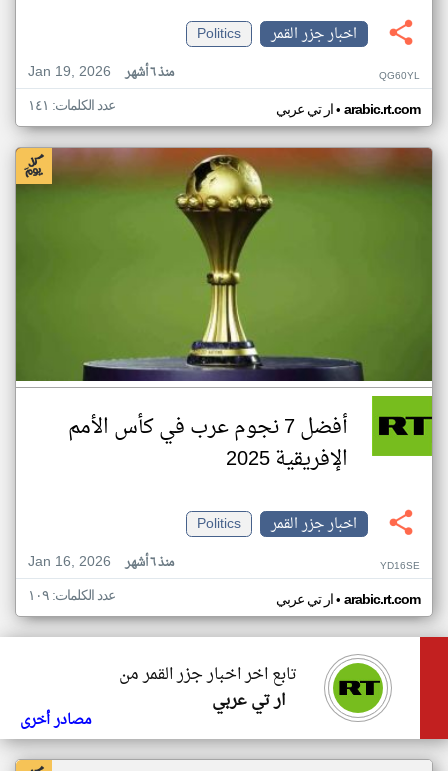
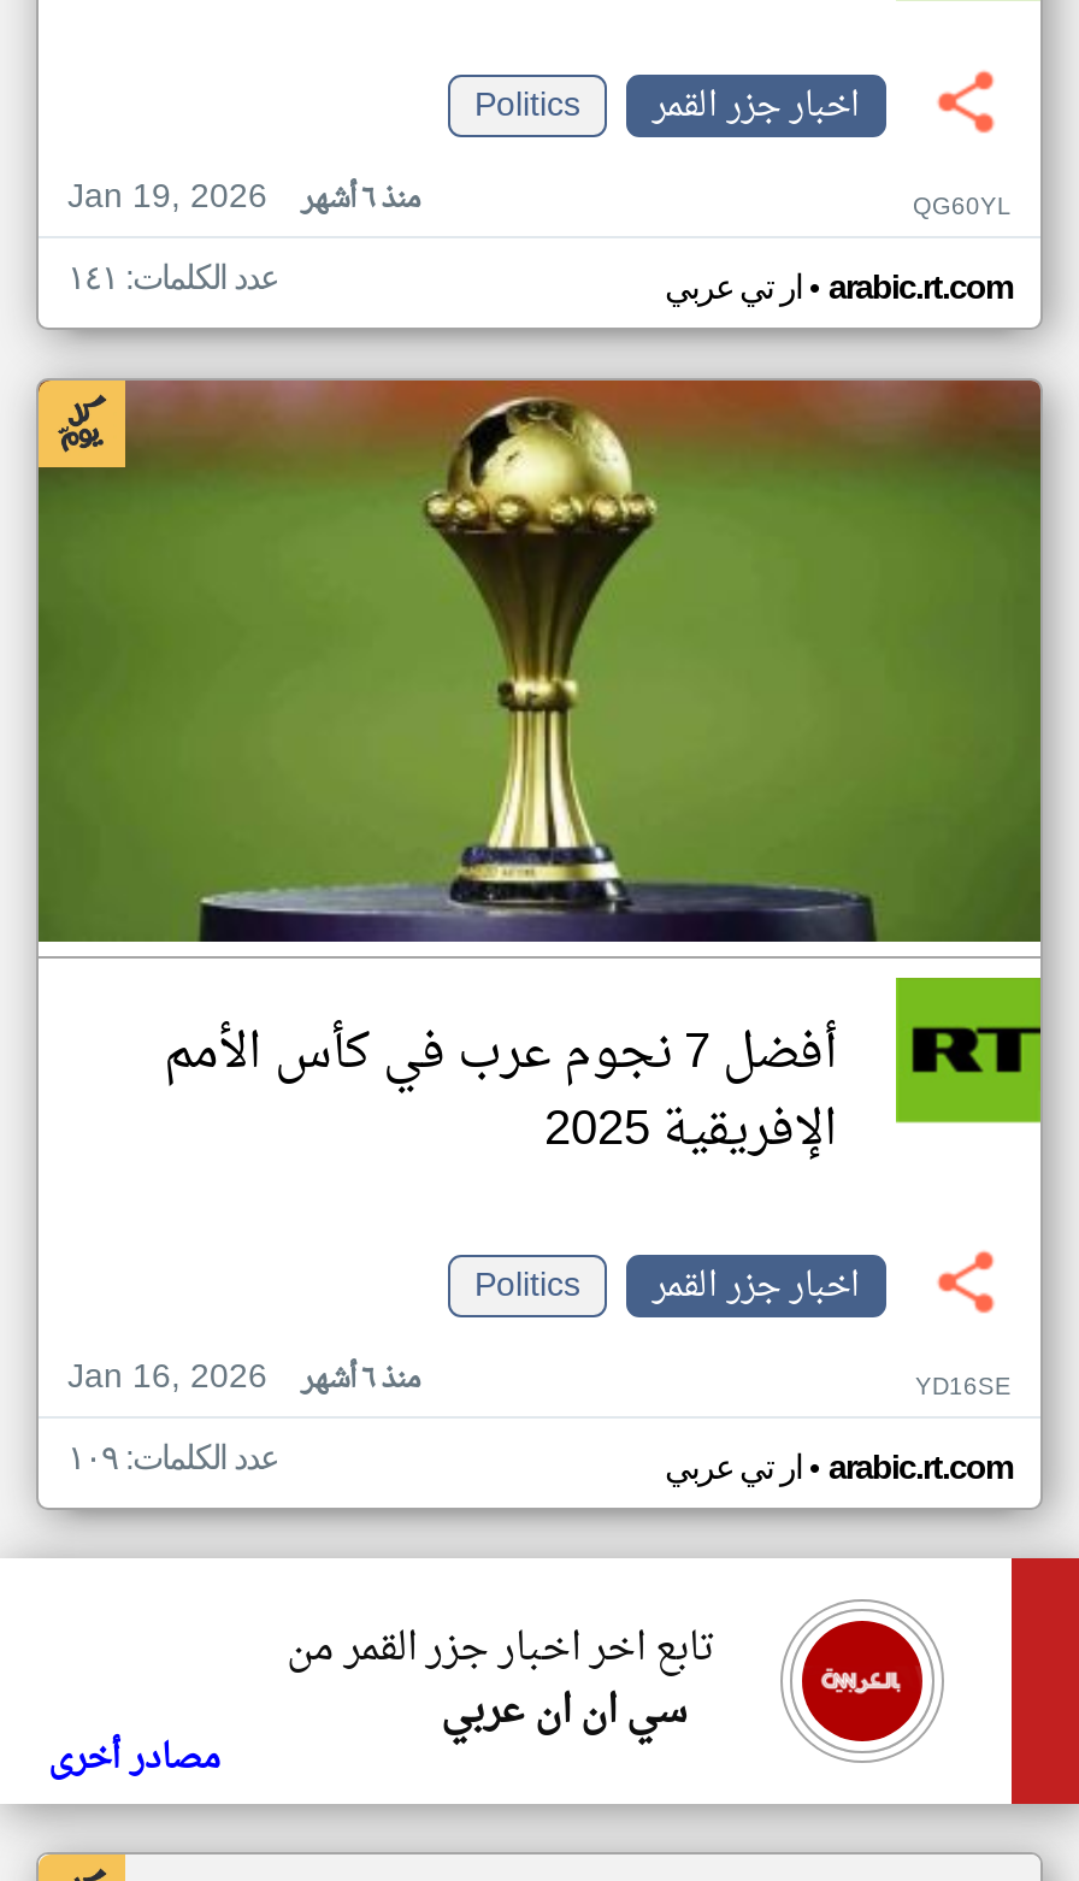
- [image]
+ [image]

- ار تي عربي
+ سي ان ان عربي
